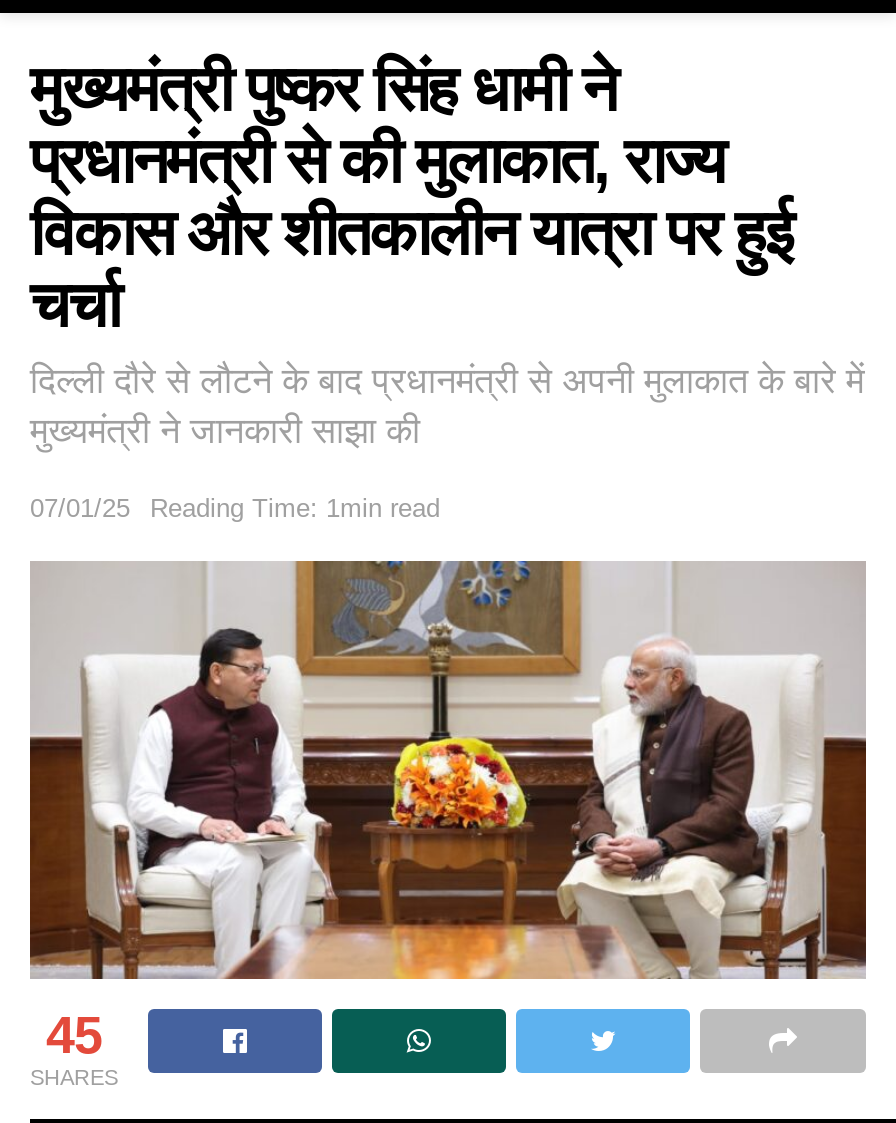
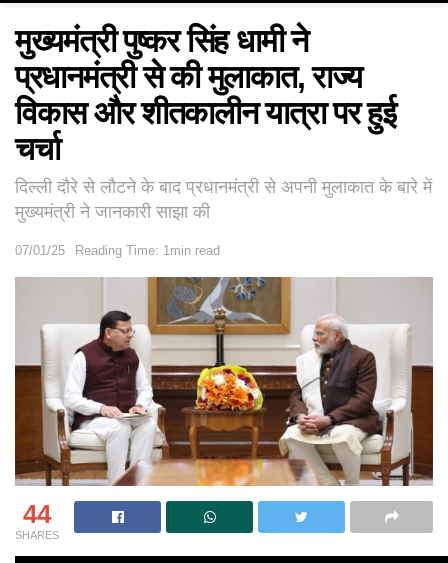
- 45
+ 44
